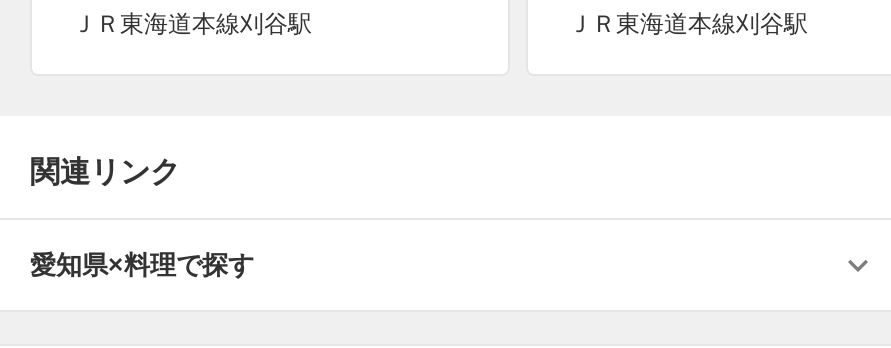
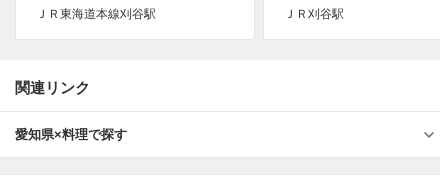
- ＪＲ東海道本線刈谷駅
+ ＪＲ刈谷駅
